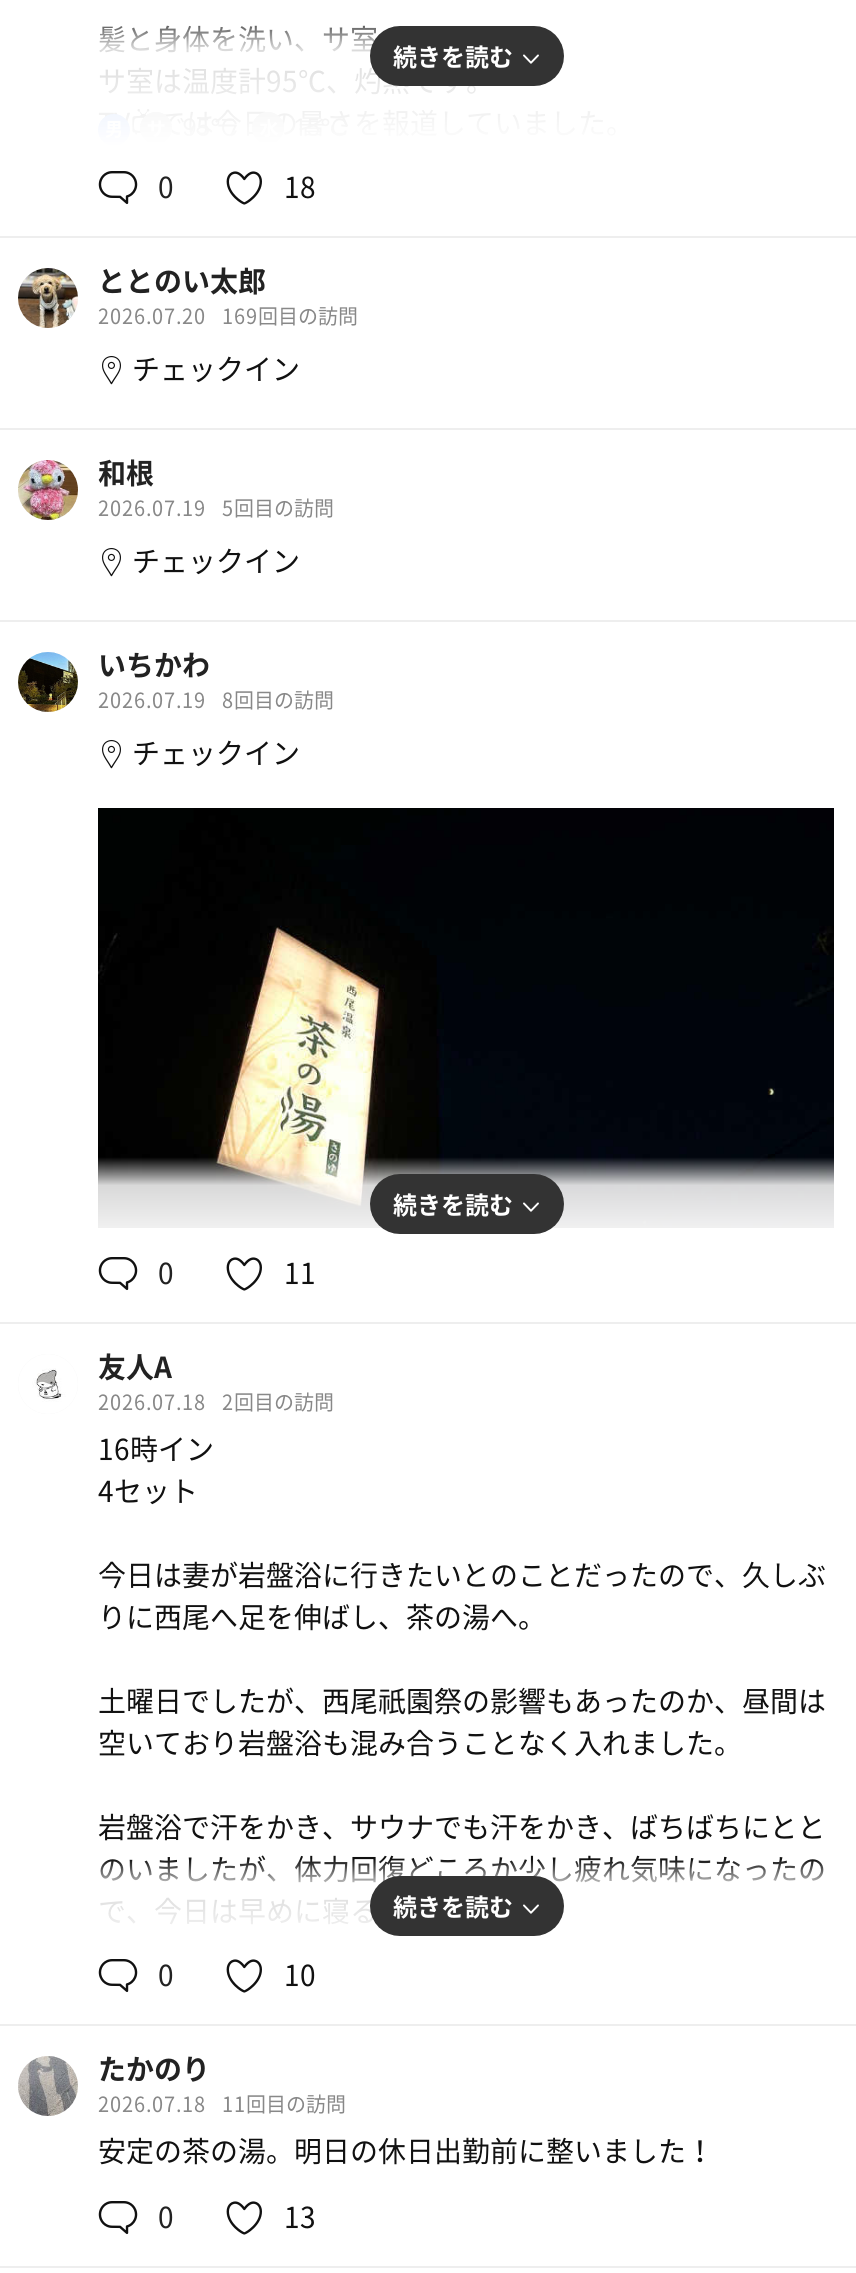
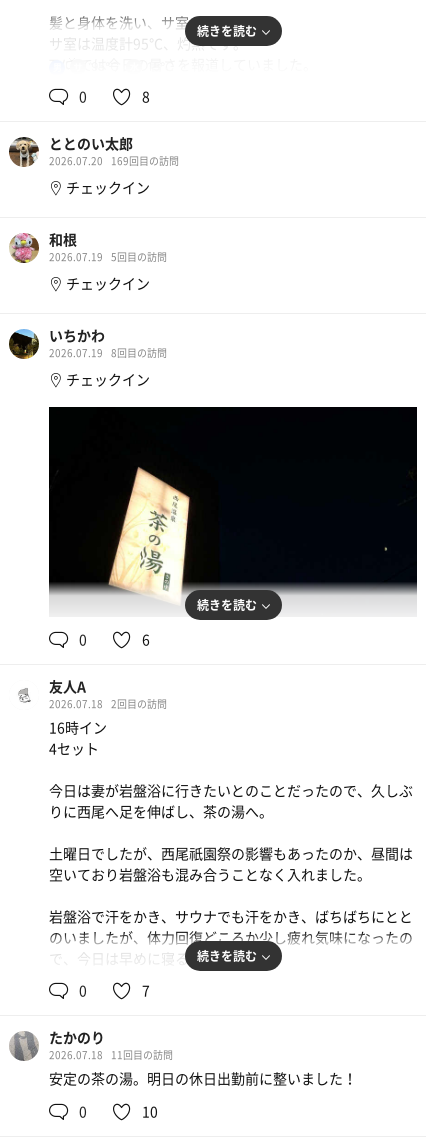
- 18
+ 8

- 11
+ 6

- 10
+ 7

- 13
+ 10
